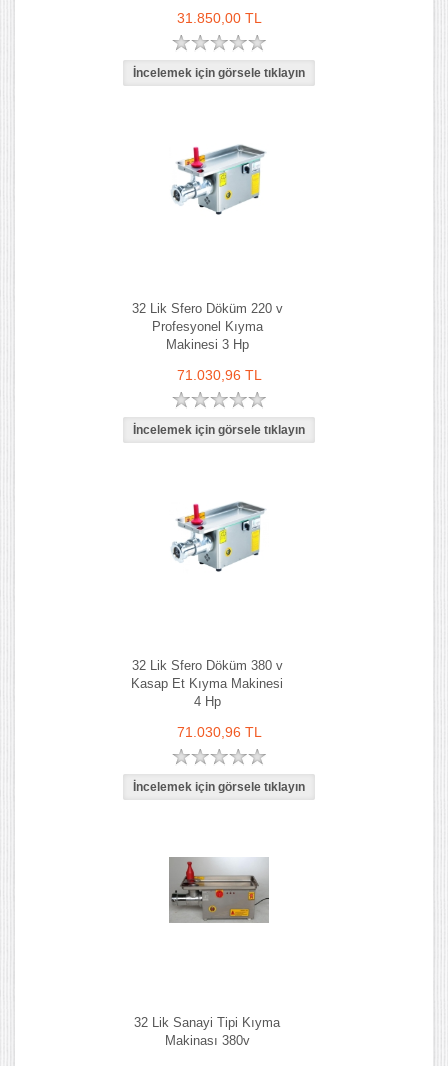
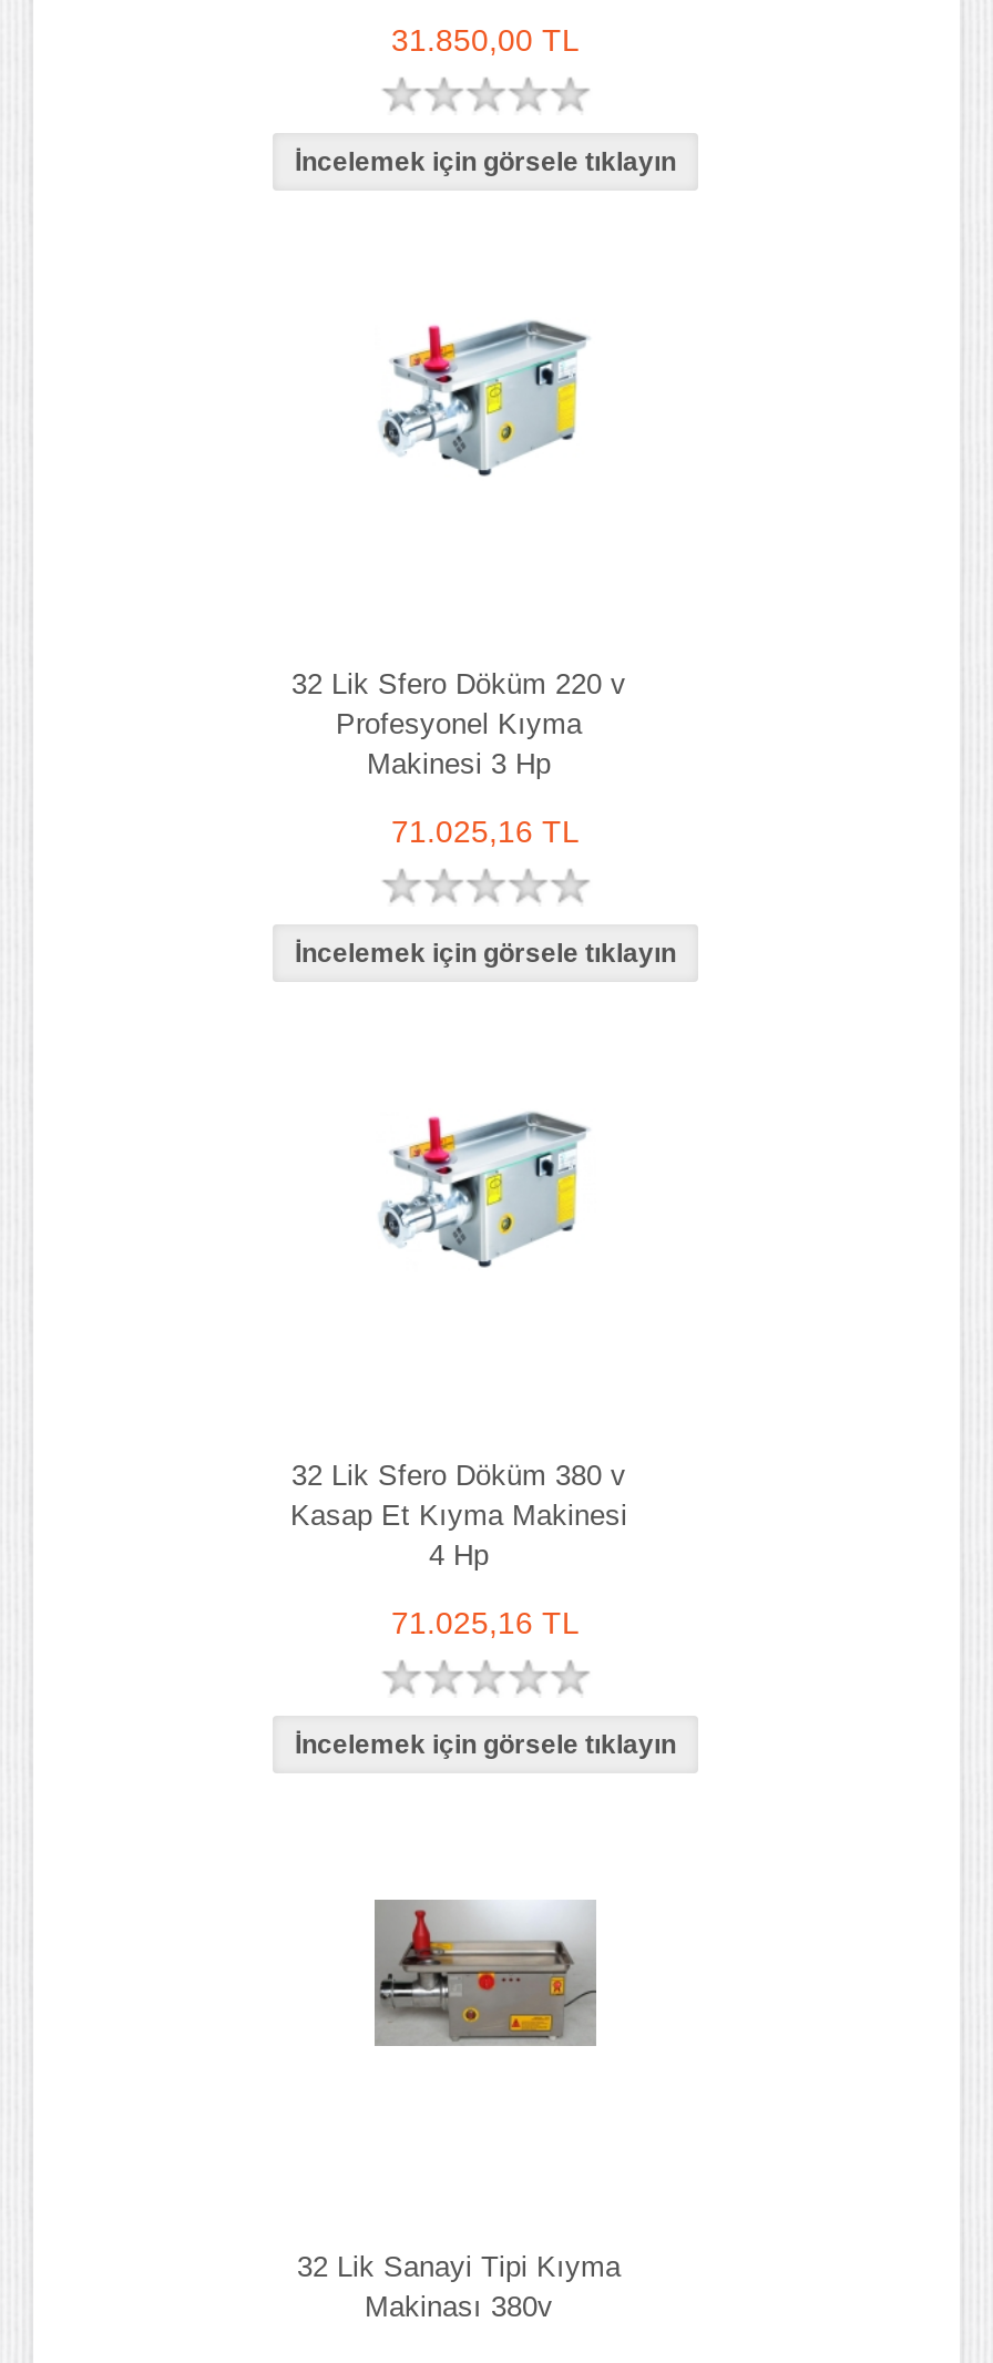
- 71.030,96 TL
+ 71.025,16 TL

- 71.030,96 TL
+ 71.025,16 TL
